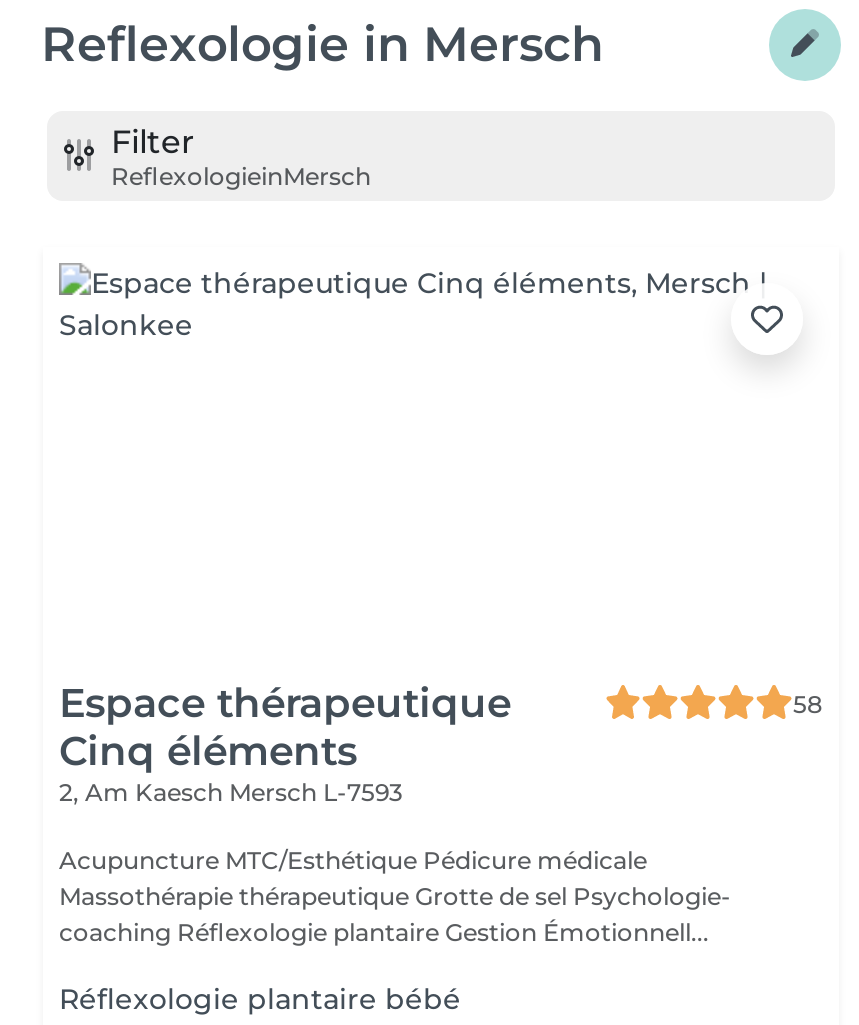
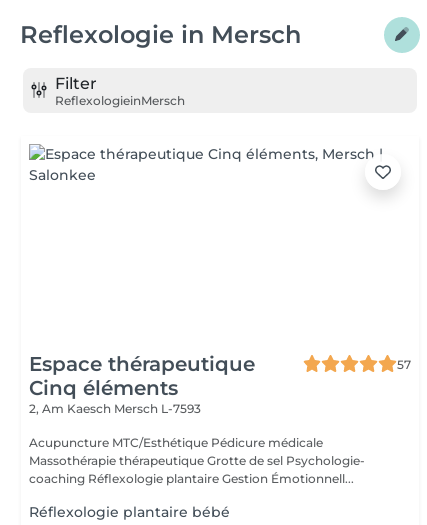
- 58
+ 57
